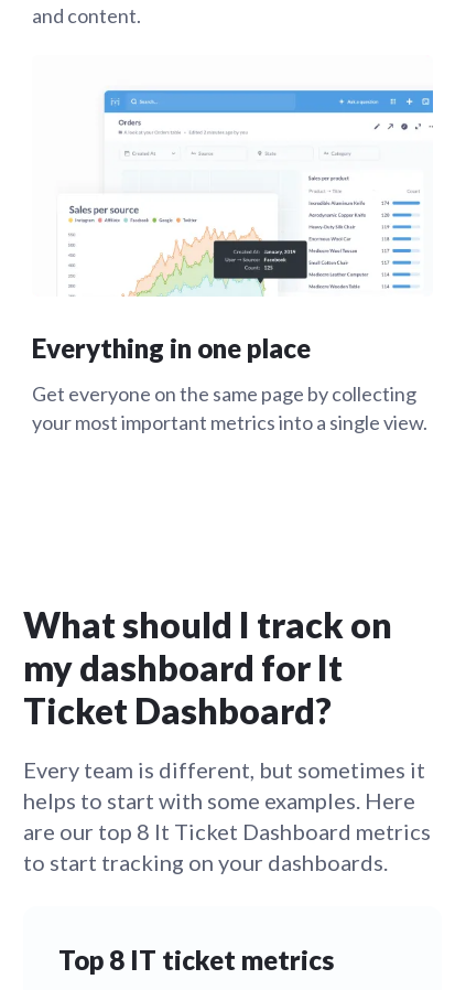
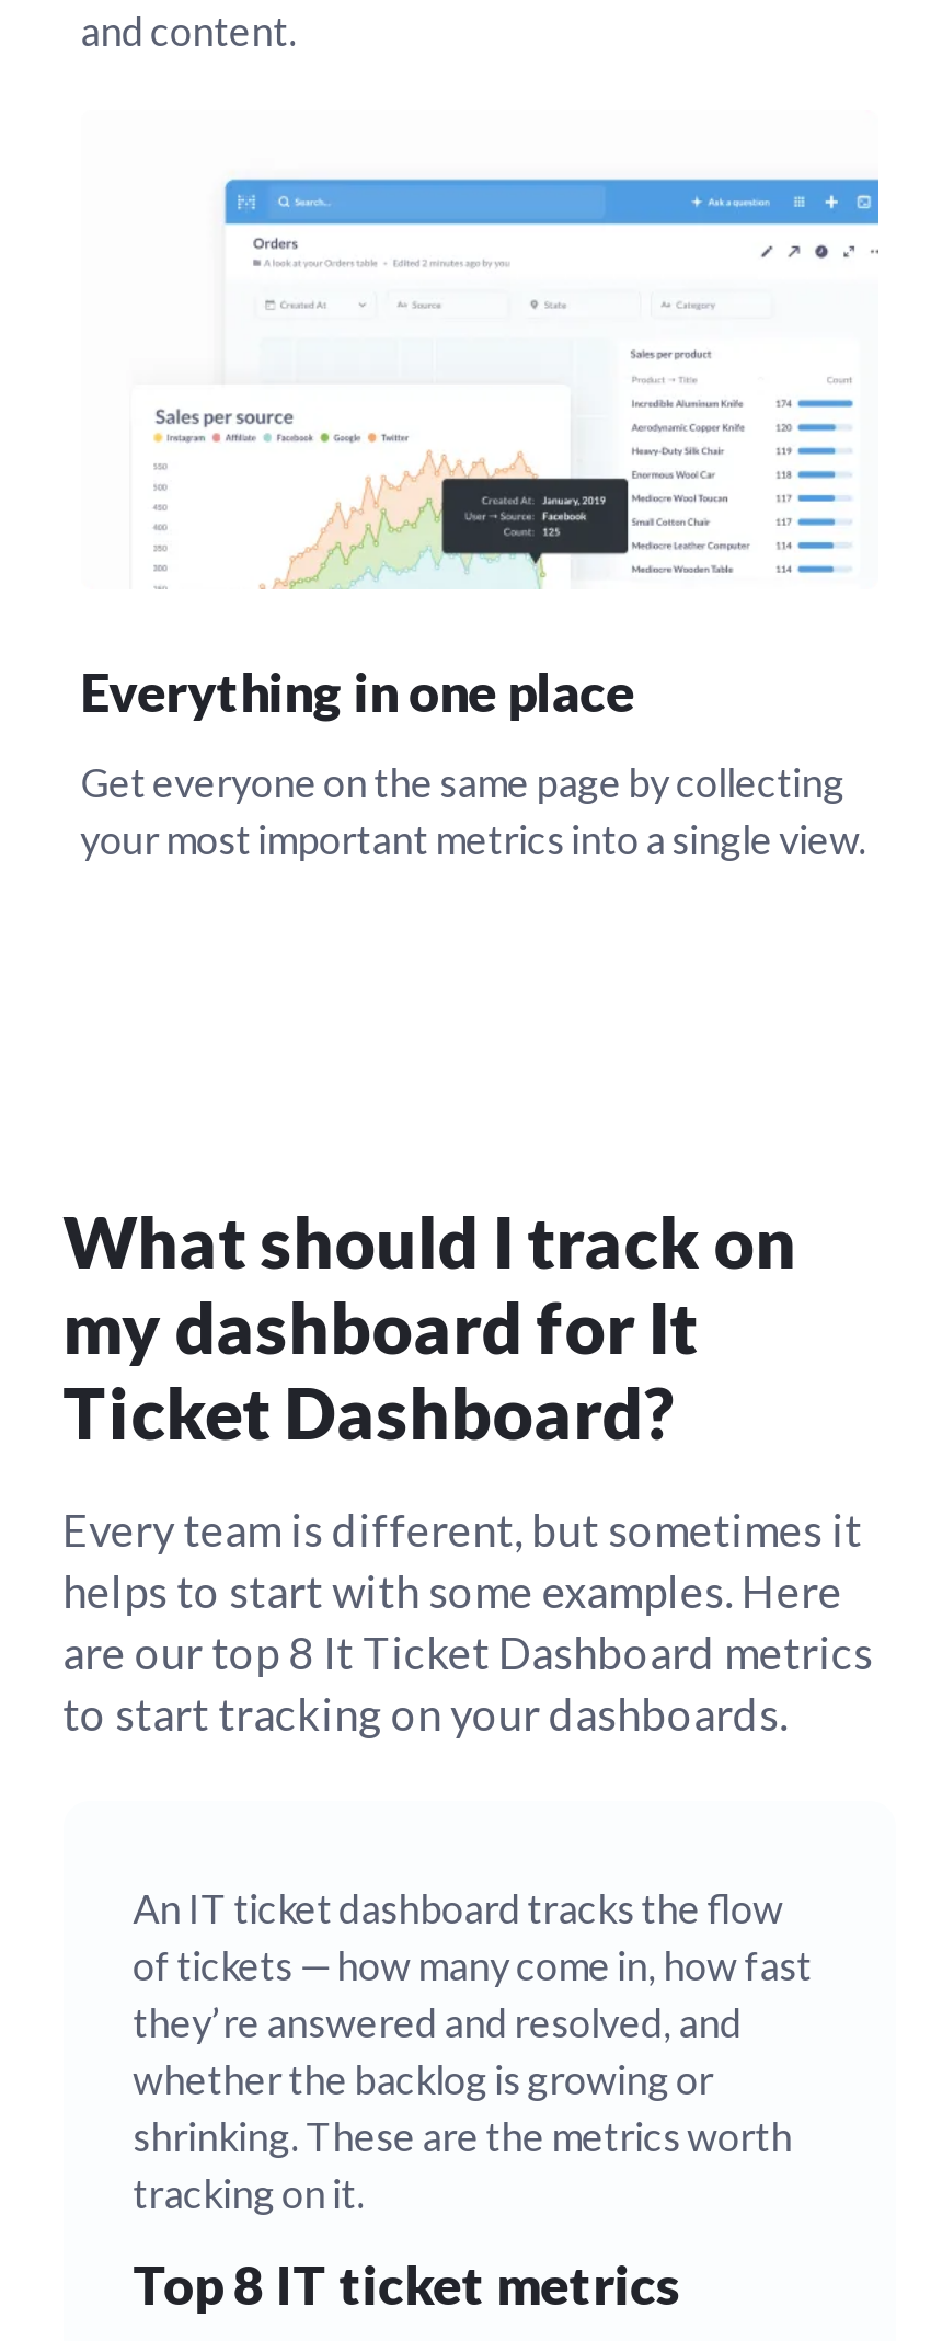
+ An IT ticket dashboard tracks the flow
+ of tickets — how many come in, how fast
+ they’re answered and resolved, and
+ whether the backlog is growing or
+ shrinking. These are the metrics worth
+ tracking on it.
